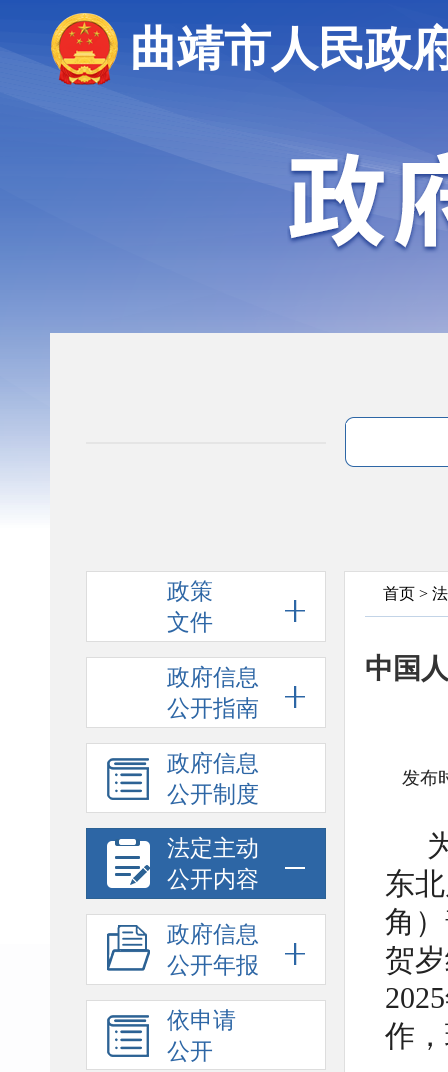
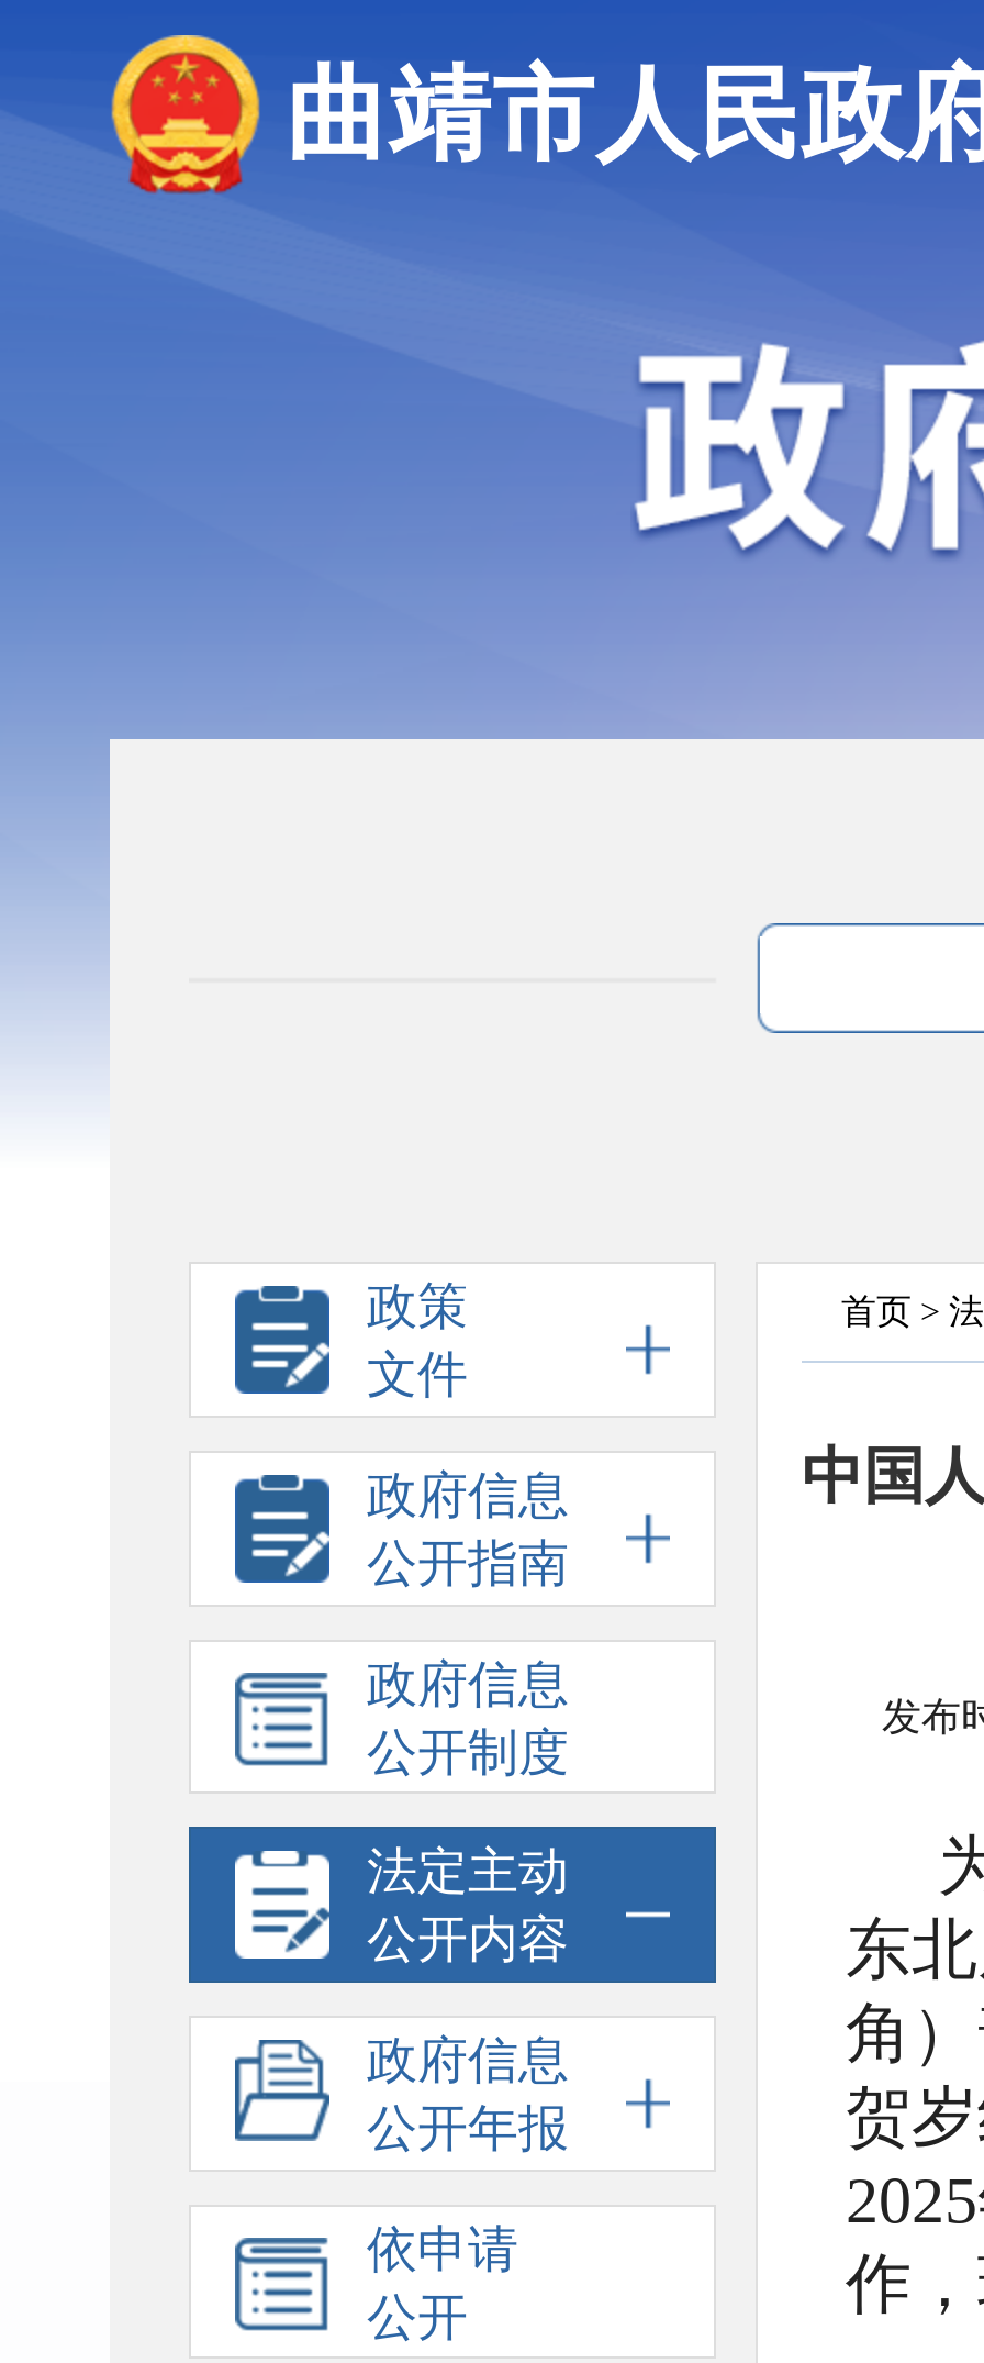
+ [image]

+ [image]
